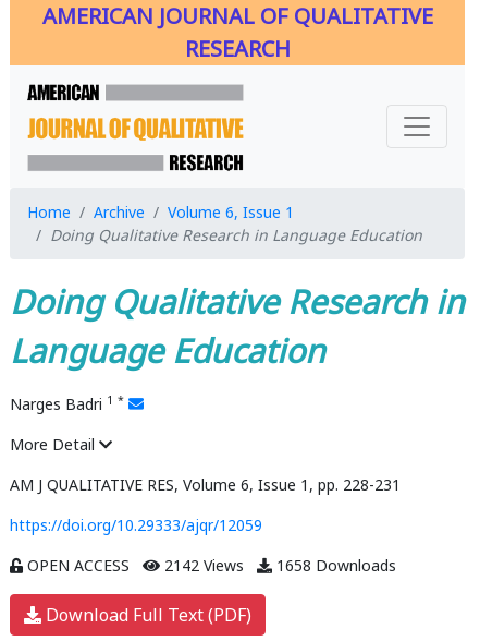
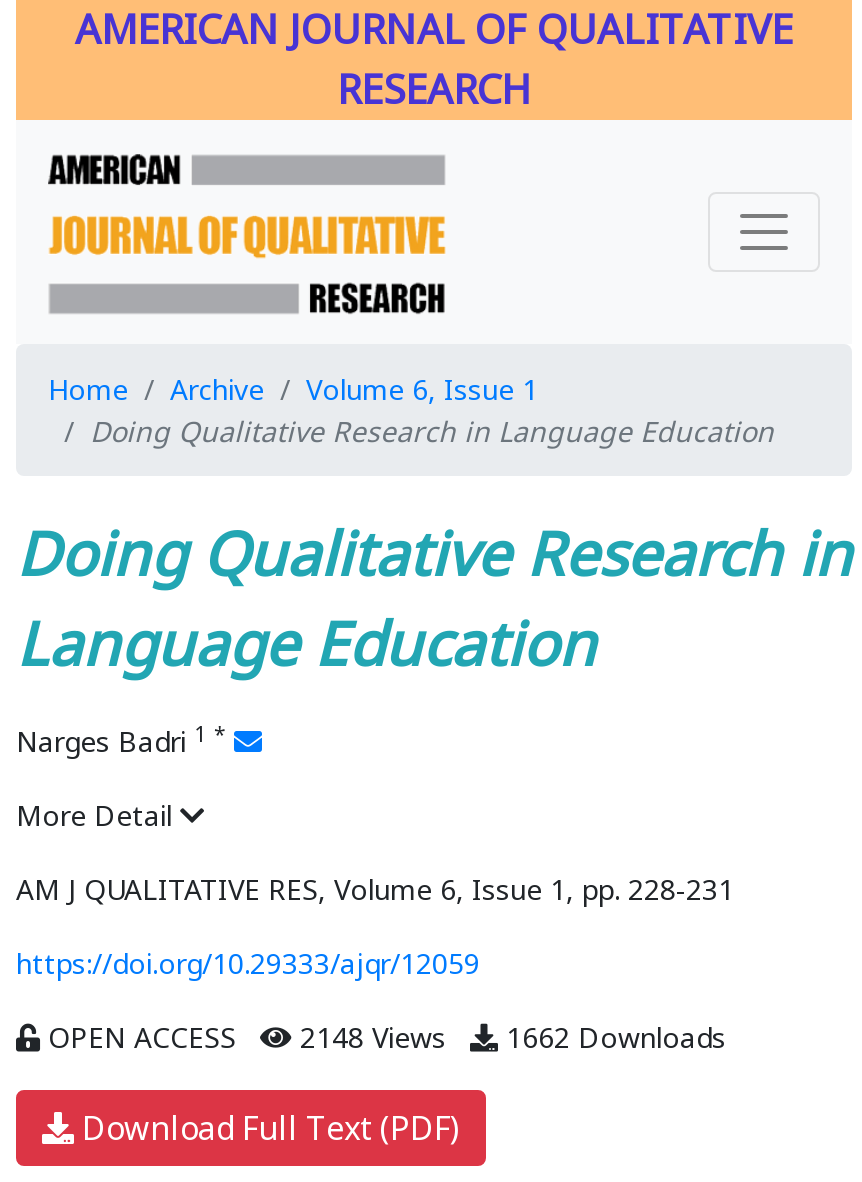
- 2142 Views
+ 2148 Views

- 1658 Downloads
+ 1662 Downloads
